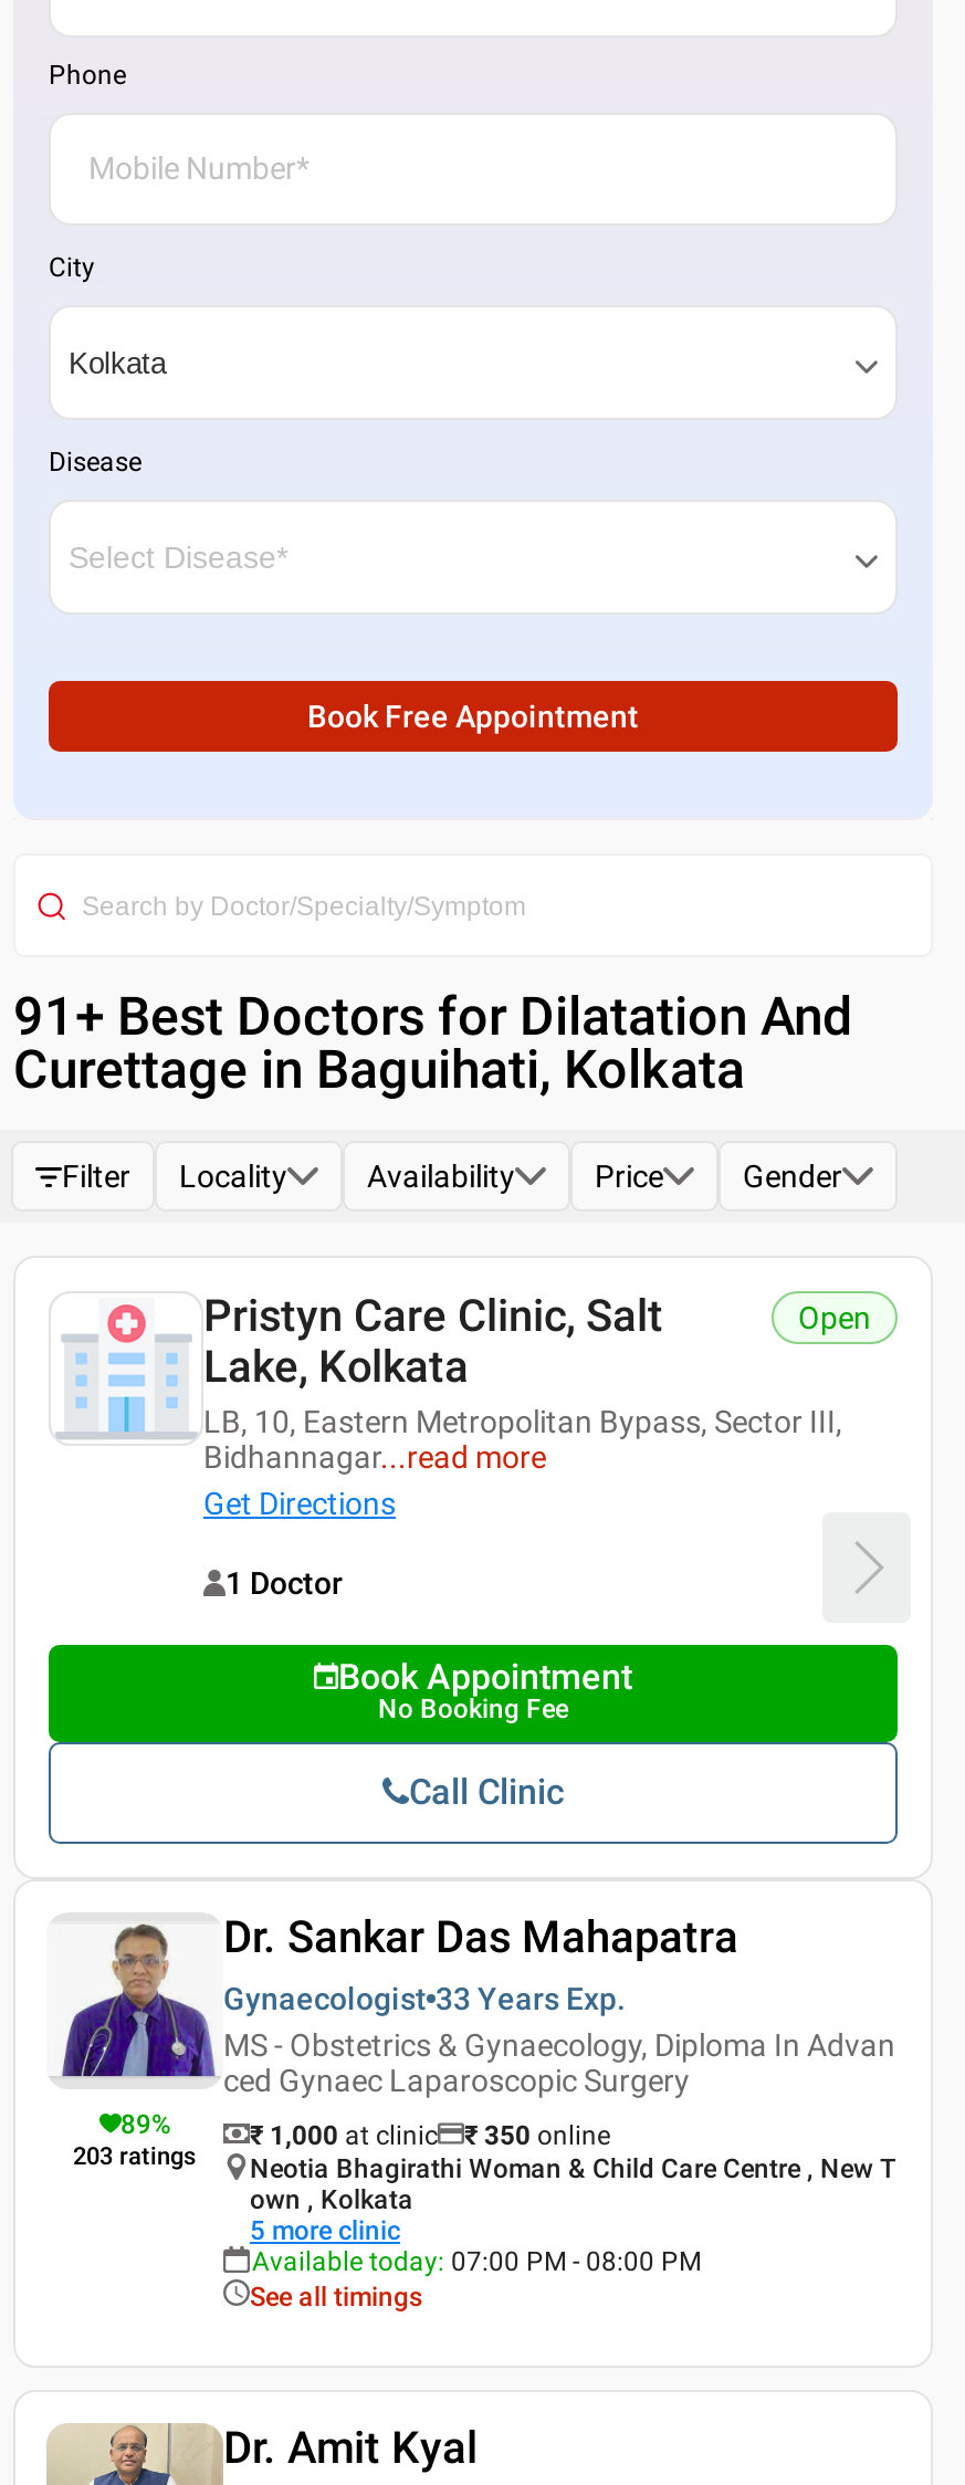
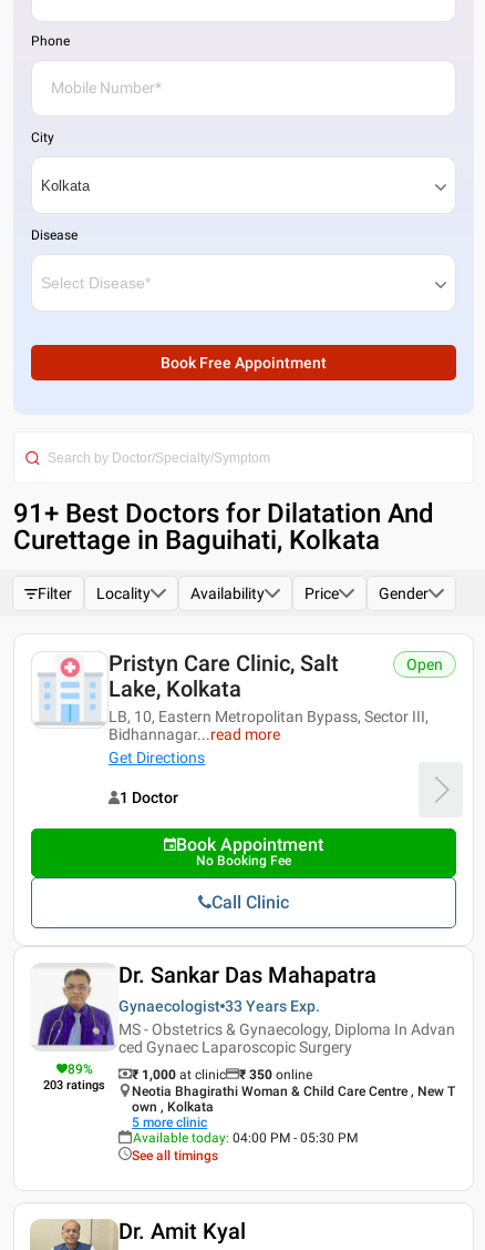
- Available today: 07:00 PM - 08:00 PM
+ Available today: 04:00 PM - 05:30 PM
